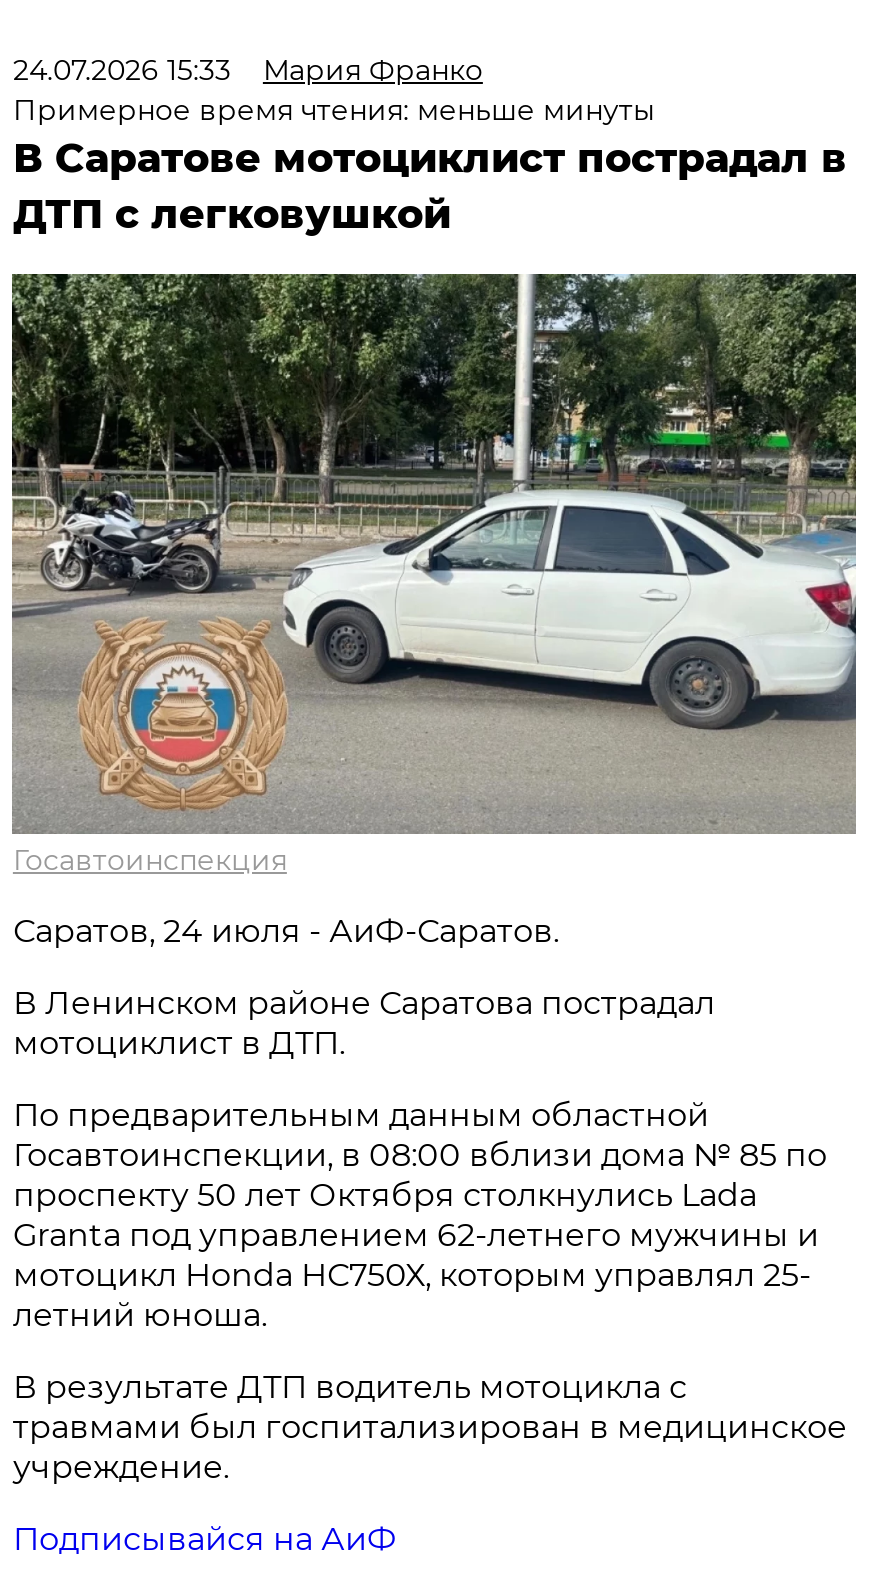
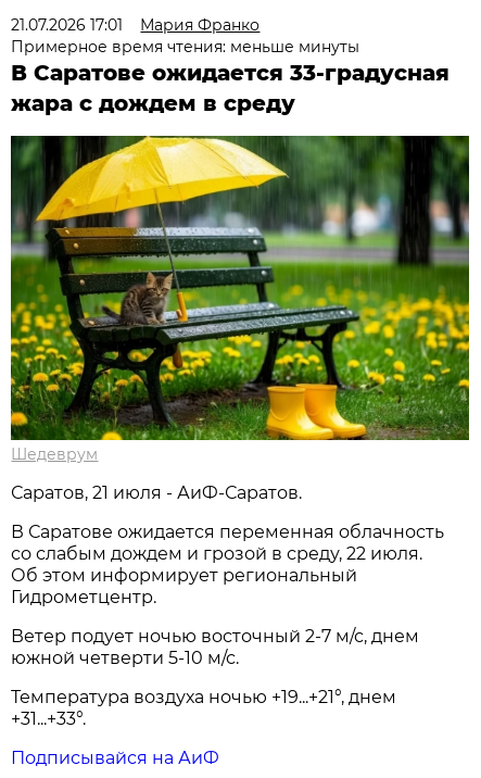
- 24.07.2026 15:33 Мария Франко
+ 21.07.2026 17:01 Мария Франко

- В Саратове мотоциклист пострадал в
- ДТП с легковушкой
+ В Саратове ожидается 33-градусная
+ жара с дождем в среду

- [image]
- Госавтоинспекция
+ [image]
+ Шедеврум

- Саратов, 24 июля - АиФ-Саратов.
+ Саратов, 21 июля - АиФ-Саратов.

- В Ленинском районе Саратова пострадал
- мотоциклист в ДТП.
+ В Саратове ожидается переменная облачность
+ со слабым дождем и грозой в среду, 22 июля.
+ Об этом информирует региональный
+ Гидрометцентр.

- По предварительным данным областной
- Госавтоинспекции, в 08:00 вблизи дома № 85 по
- проспекту 50 лет Октября столкнулись Lada
- Granta под управлением 62-летнего мужчины и
- мотоцикл Honda НС750Х, которым управлял 25-
- летний юноша.
+ Ветер подует ночью восточный 2-7 м/с, днем
+ южной четверти 5-10 м/с.

- В результате ДТП водитель мотоцикла с
- травмами был госпитализирован в медицинское
- учреждение.
+ Температура воздуха ночью +19...+21°, днем
+ +31...+33°.
